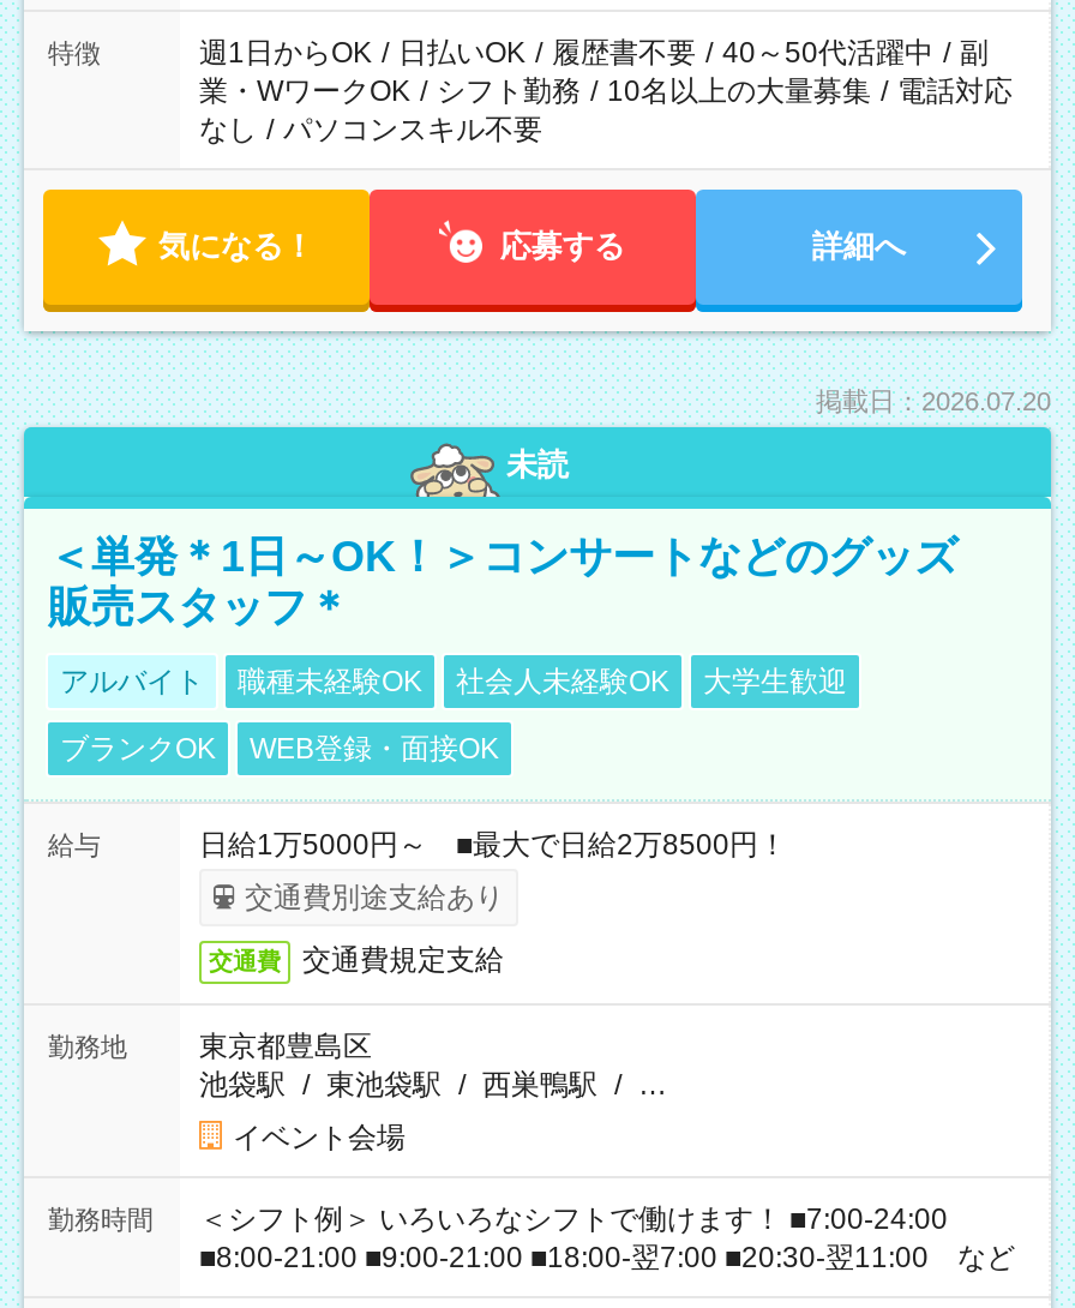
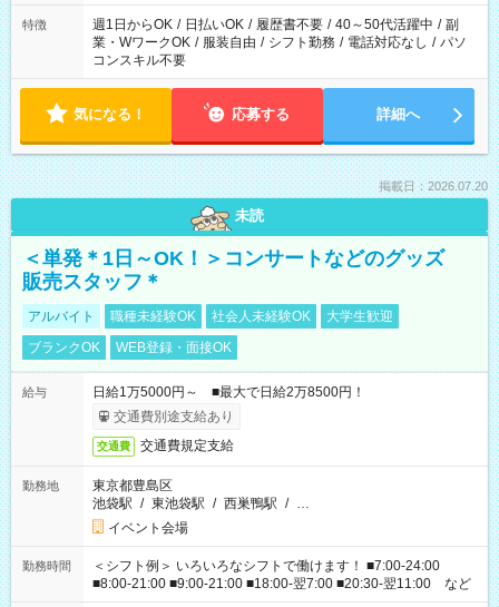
- 業・WワークOK / シフト勤務 / 10名以上の大量募集 / 電話対応
- なし / パソコンスキル不要
+ 業・WワークOK / 服装自由 / シフト勤務 / 電話対応なし / パソ
+ コンスキル不要
